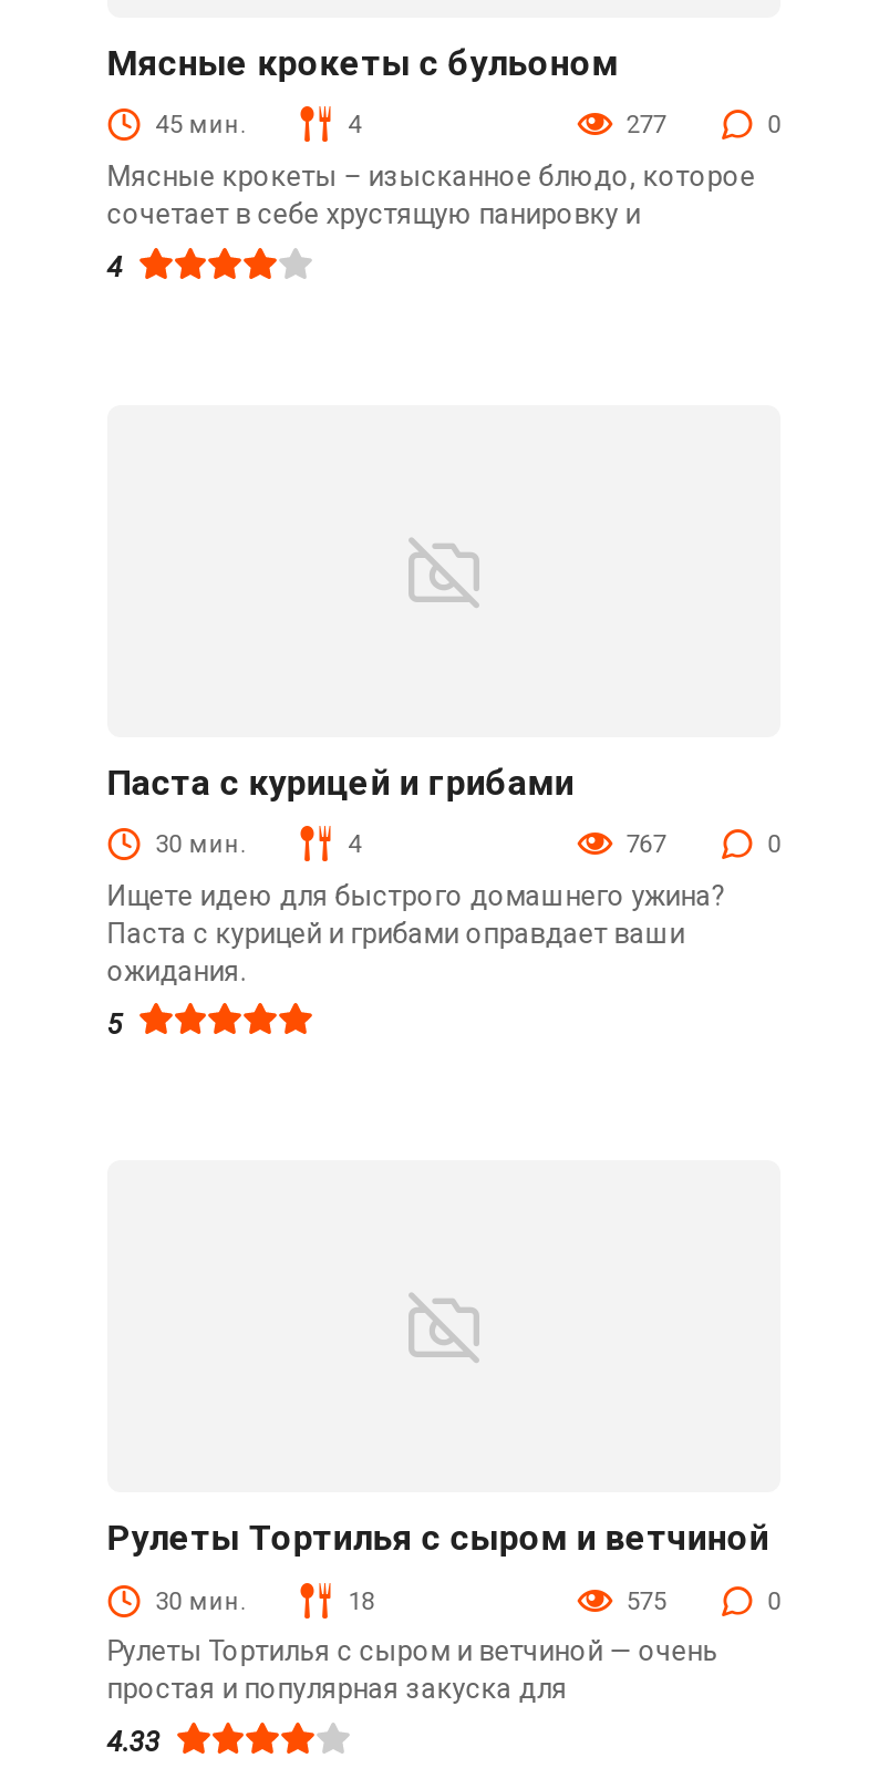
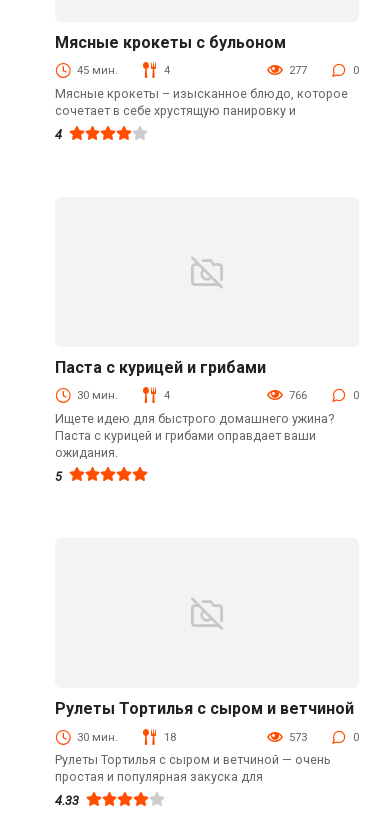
- 767
+ 766

- 575
+ 573
